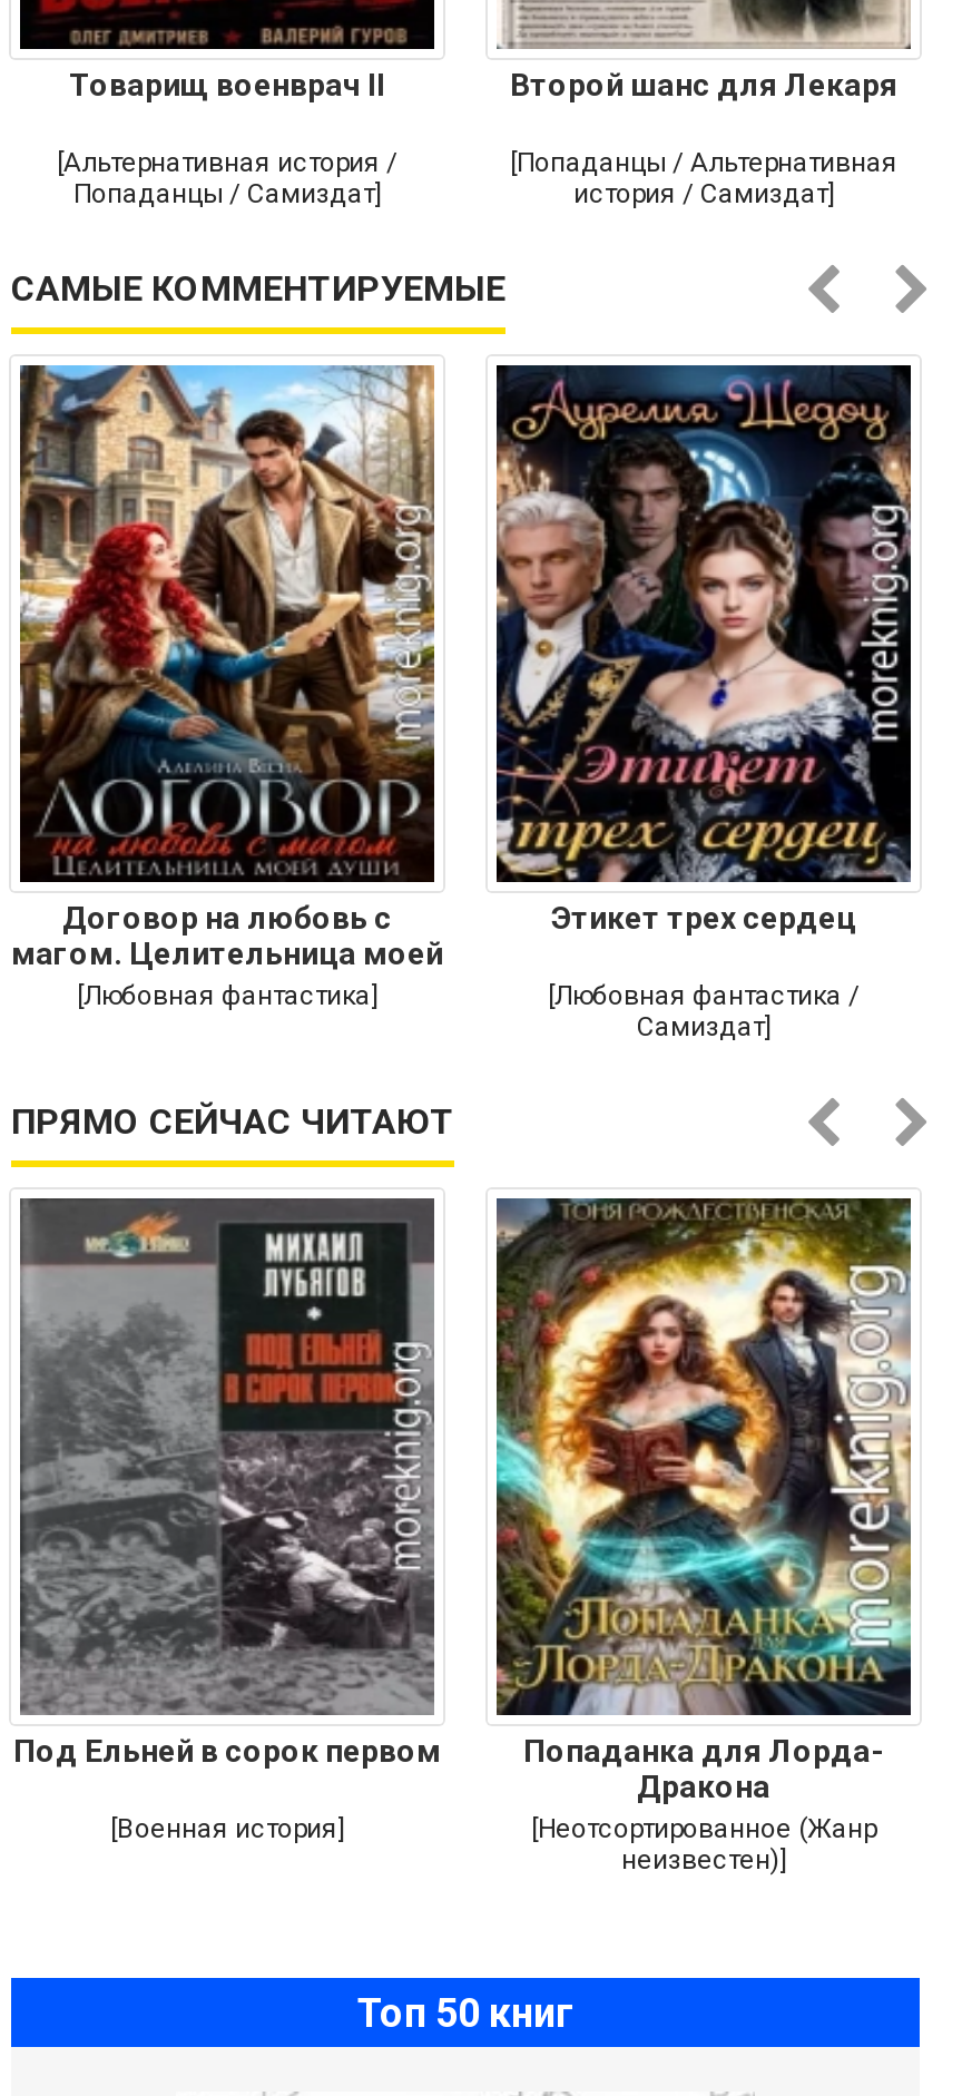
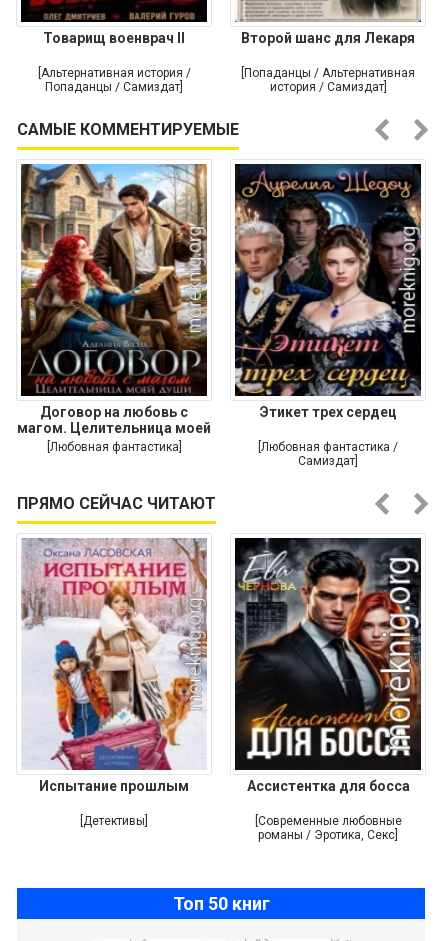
- [image]
- Под Ельней в сорок первом
- [Военная история]
+ [image]
+ Испытание прошлым
+ [Детективы]

- [image]
- Попаданка для Лорда-
- Дракона
- [Неотсортированное (Жанр
- неизвестен)]
+ [image]
+ Ассистентка для босса
+ [Современные любовные
+ романы / Эротика, Секс]
